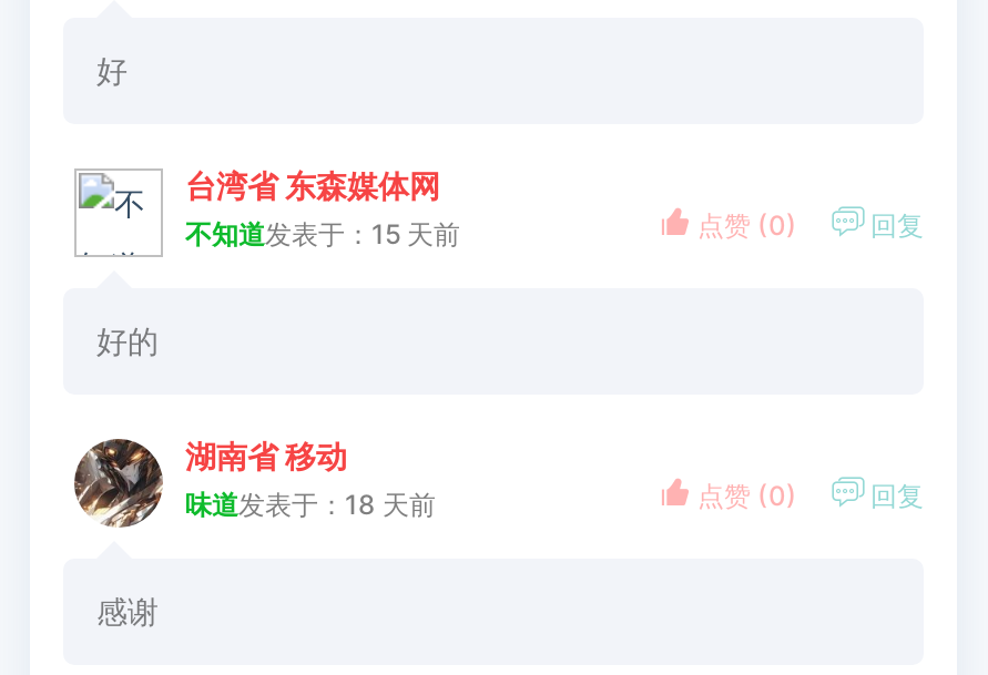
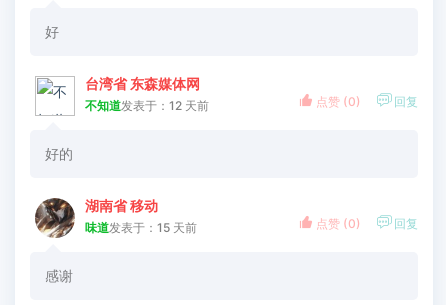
- 不知道发表于：15 天前
+ 不知道发表于：12 天前

- 味道发表于：18 天前
+ 味道发表于：15 天前
